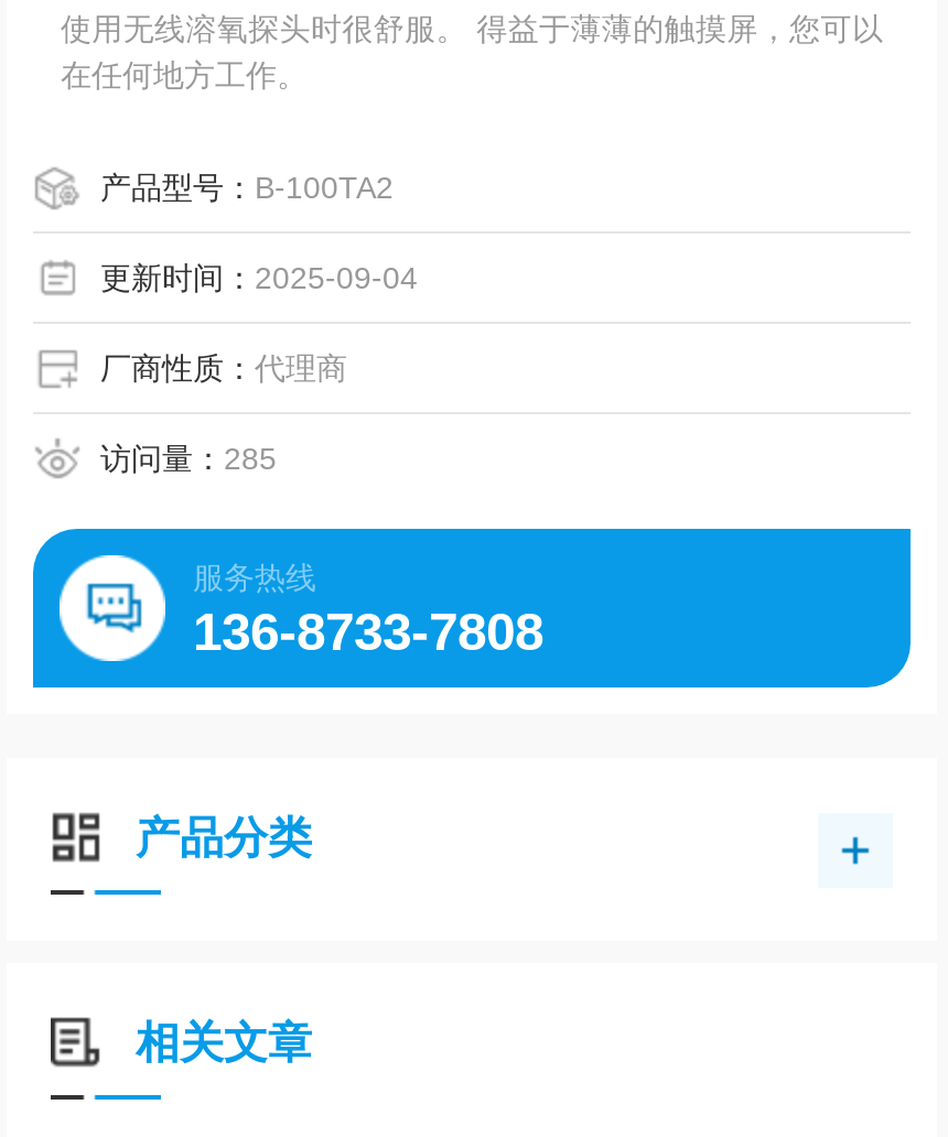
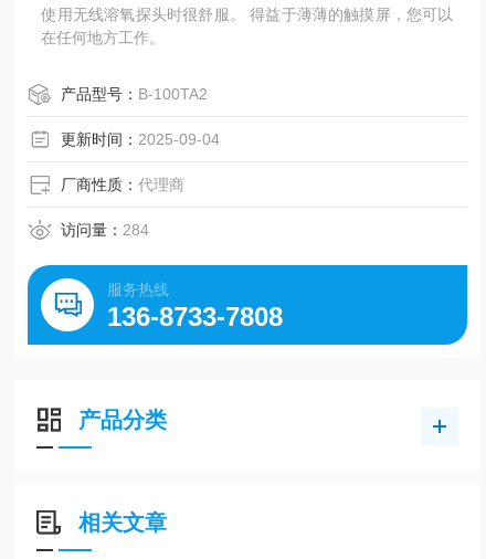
- 访问量：285
+ 访问量：284
